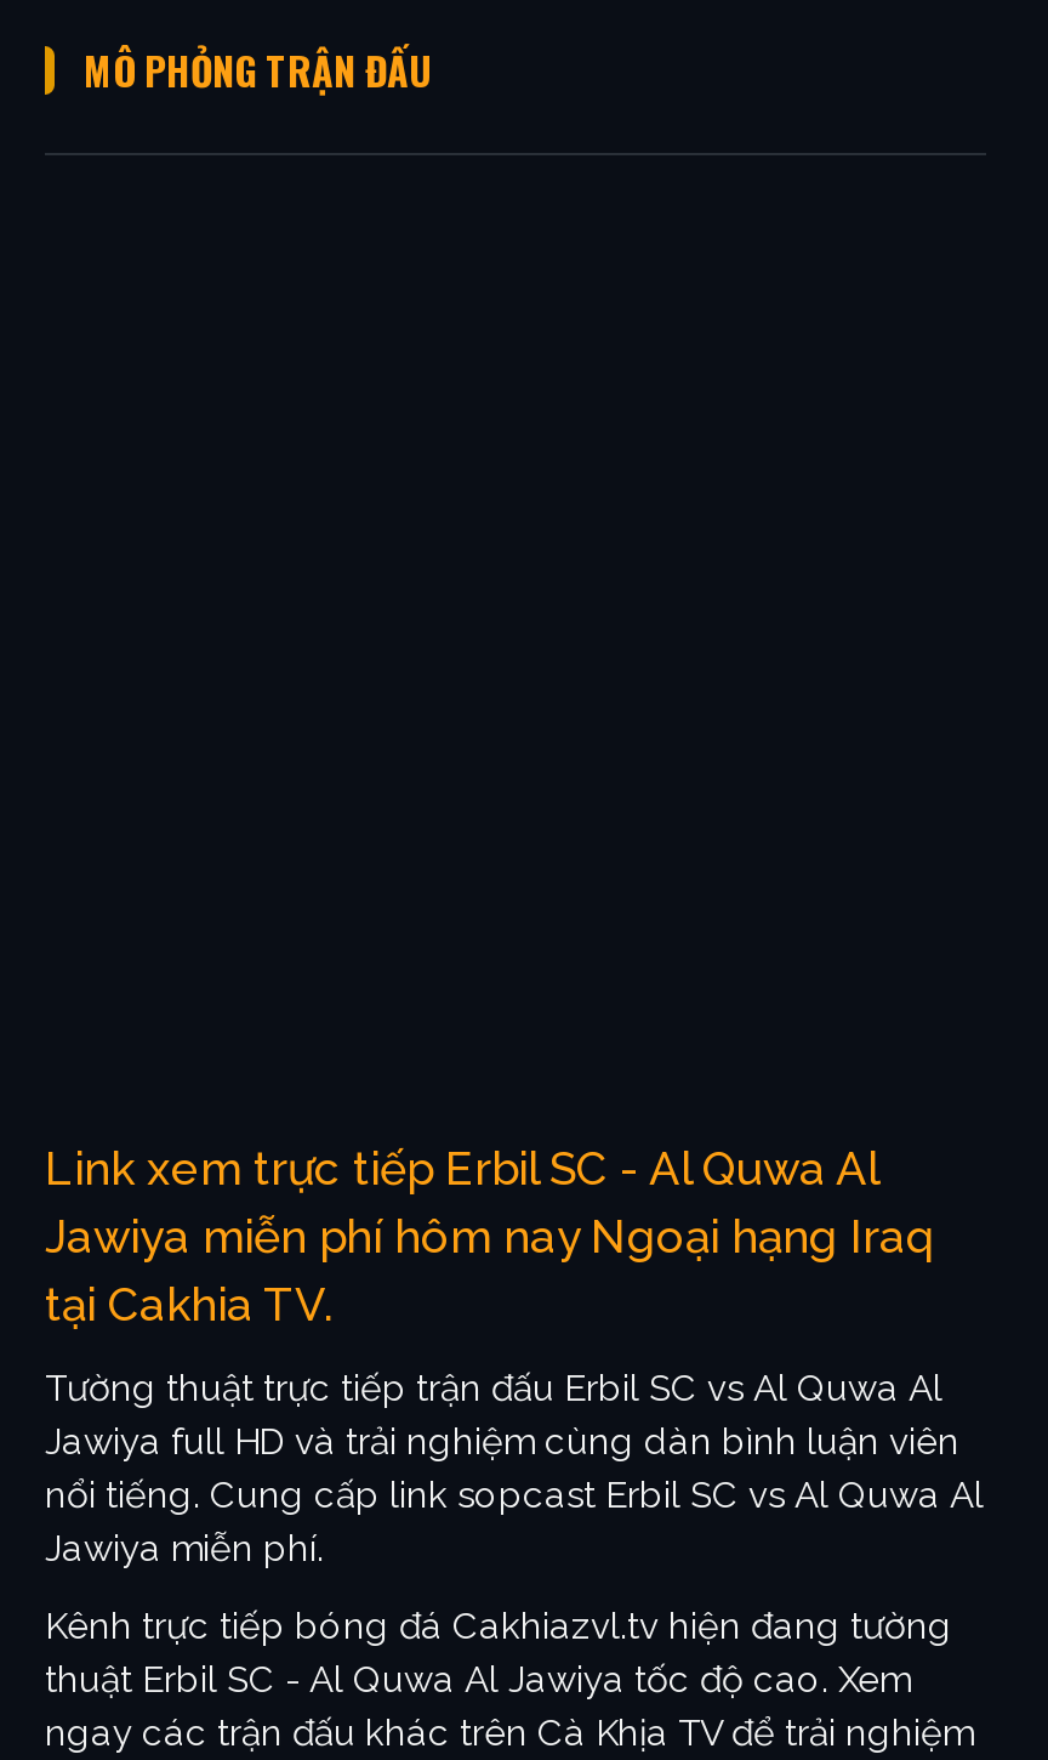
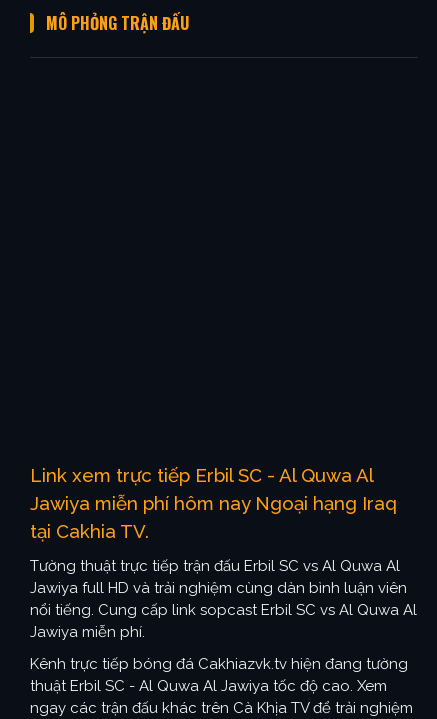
- Kênh trực tiếp bóng đá Cakhiazvl.tv hiện đang tường
+ Kênh trực tiếp bóng đá Cakhiazvk.tv hiện đang tường
